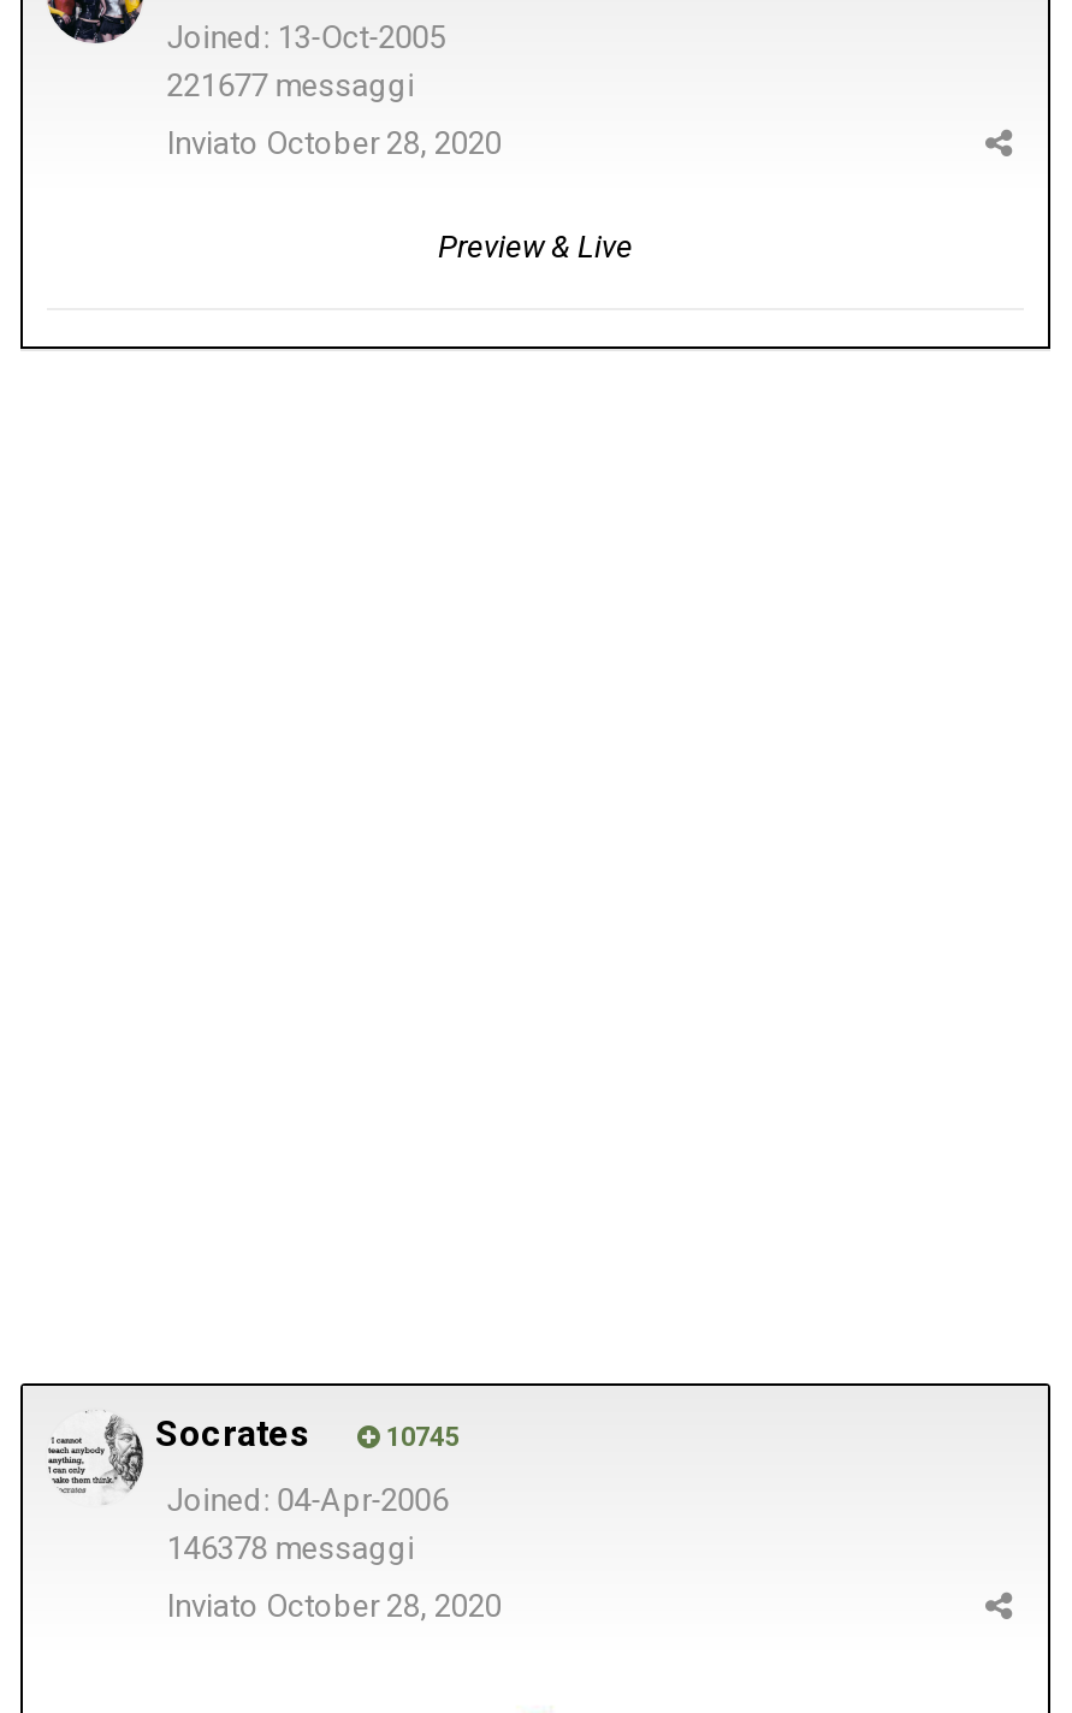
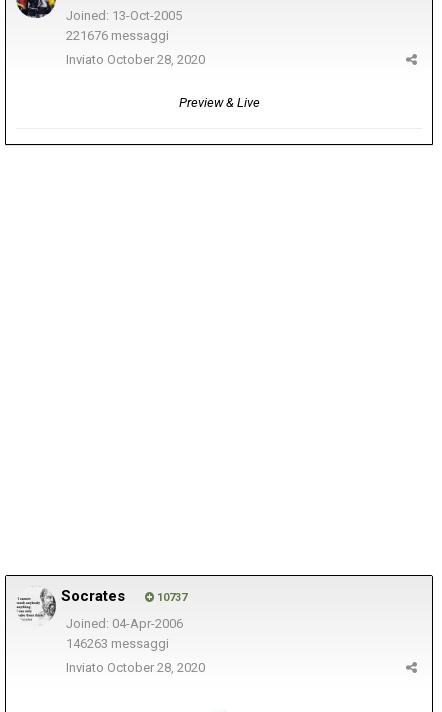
- 221677 messaggi
+ 221676 messaggi

- 10745
+ 10737

- 146378 messaggi
+ 146263 messaggi
